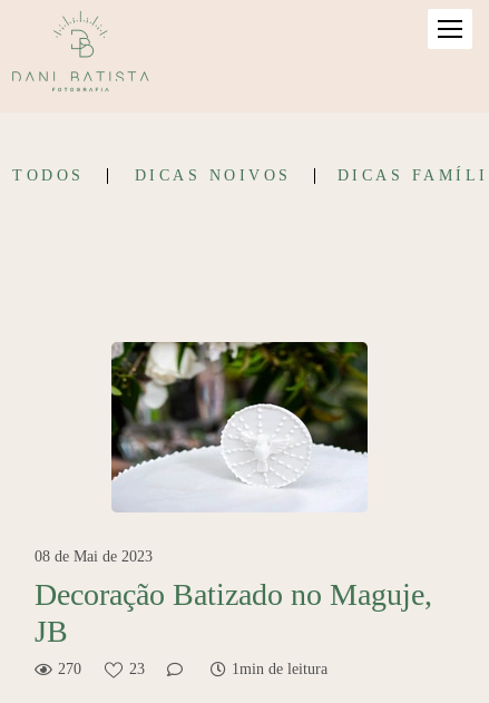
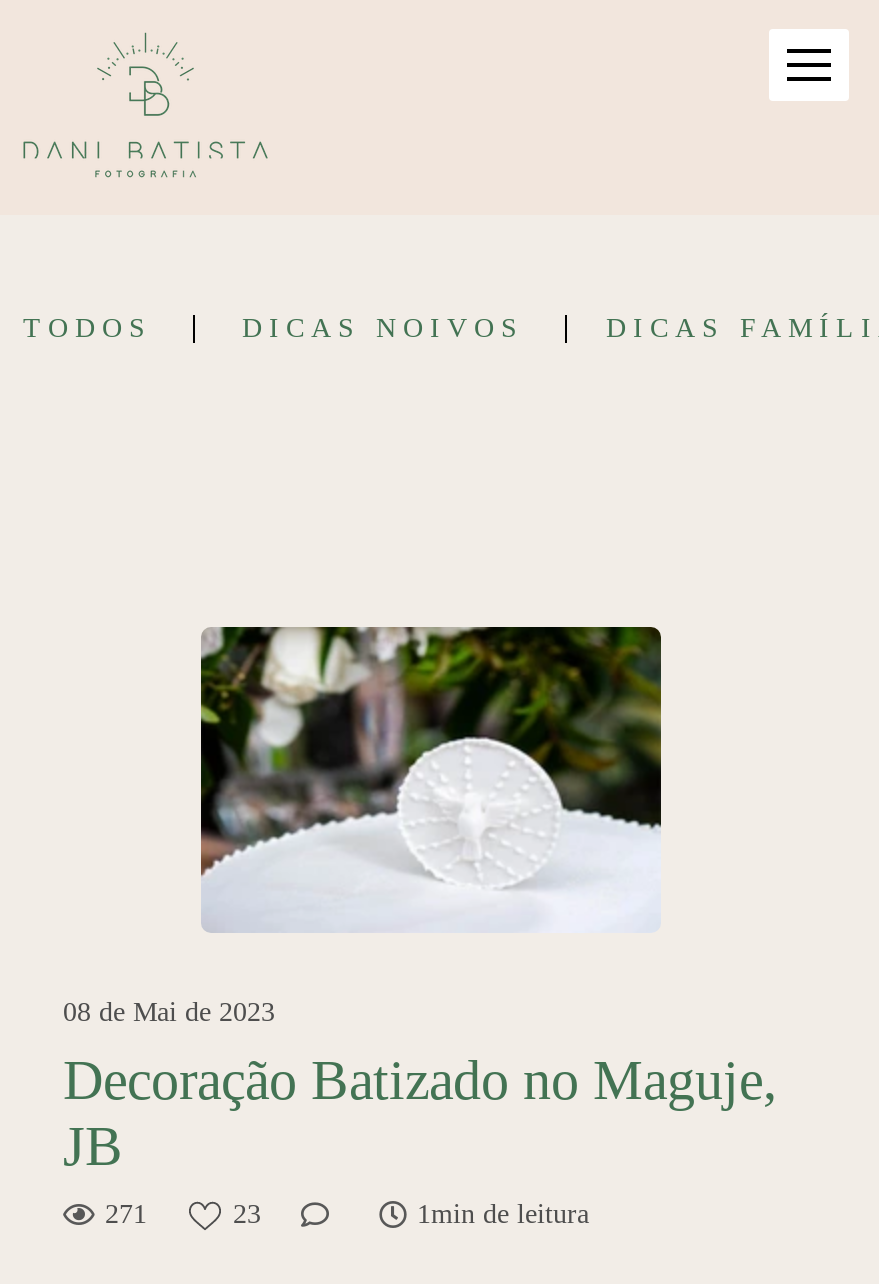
- 270
+ 271
